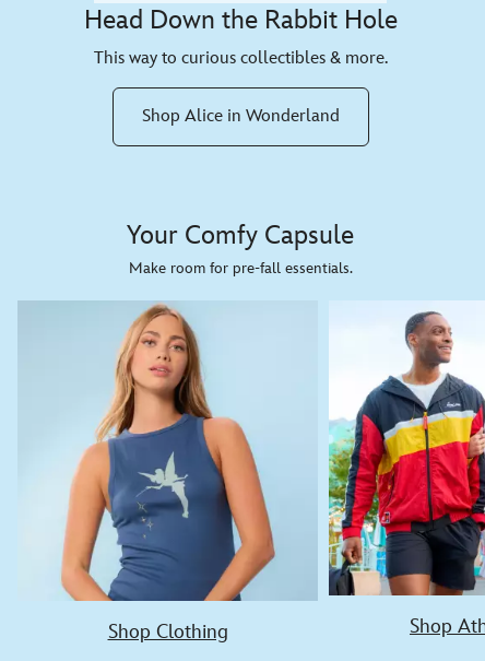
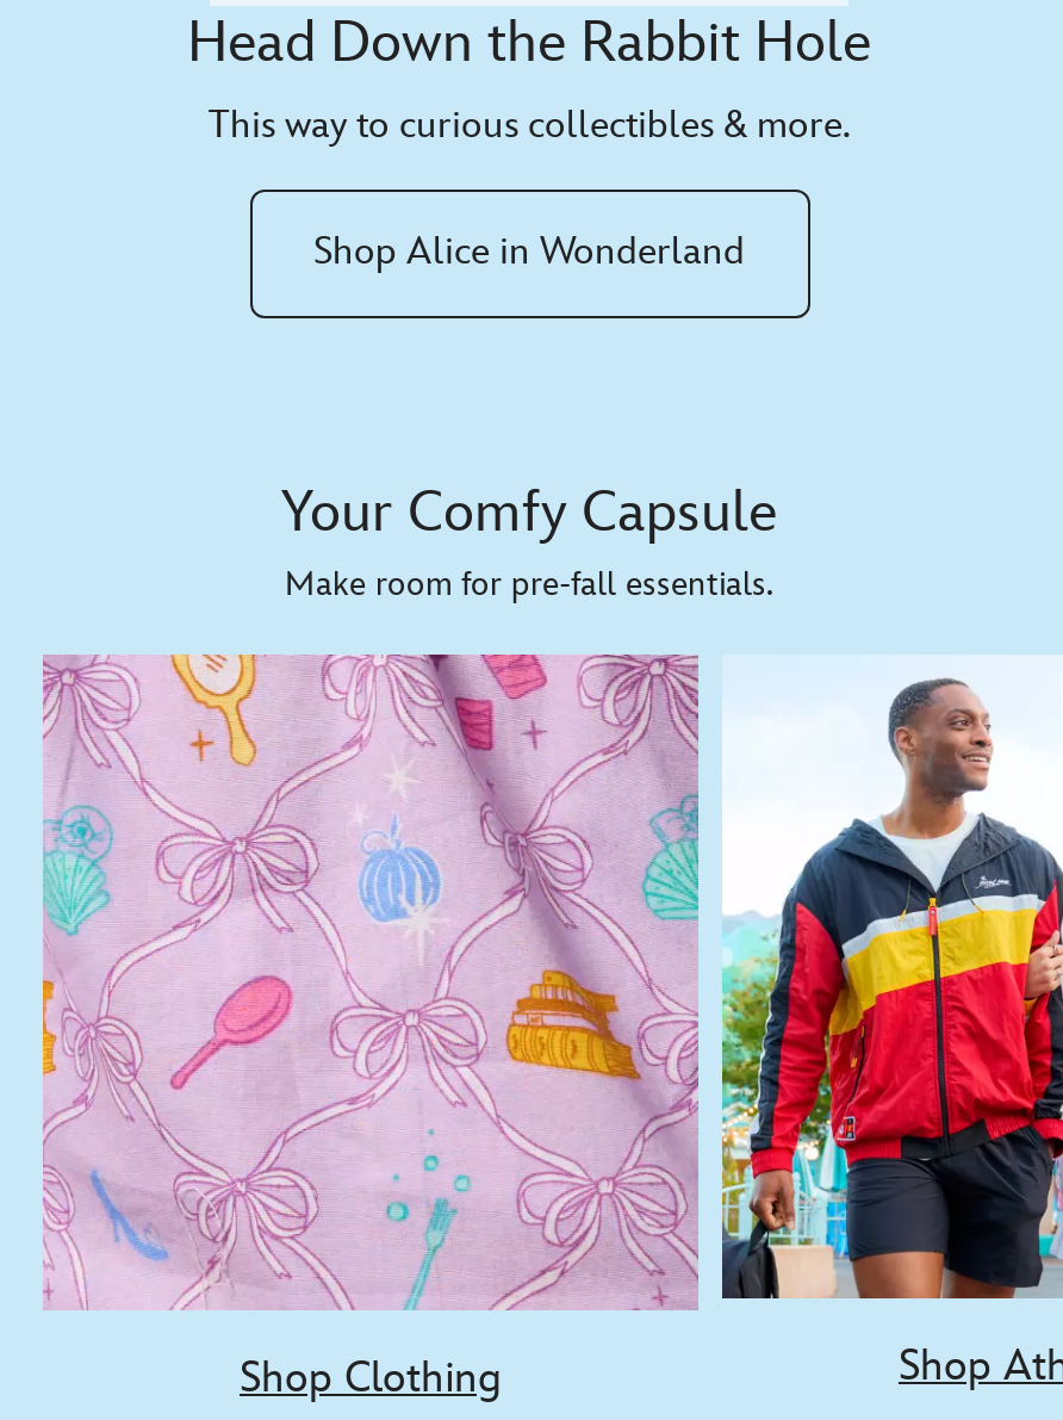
- [image]
+ [image]
